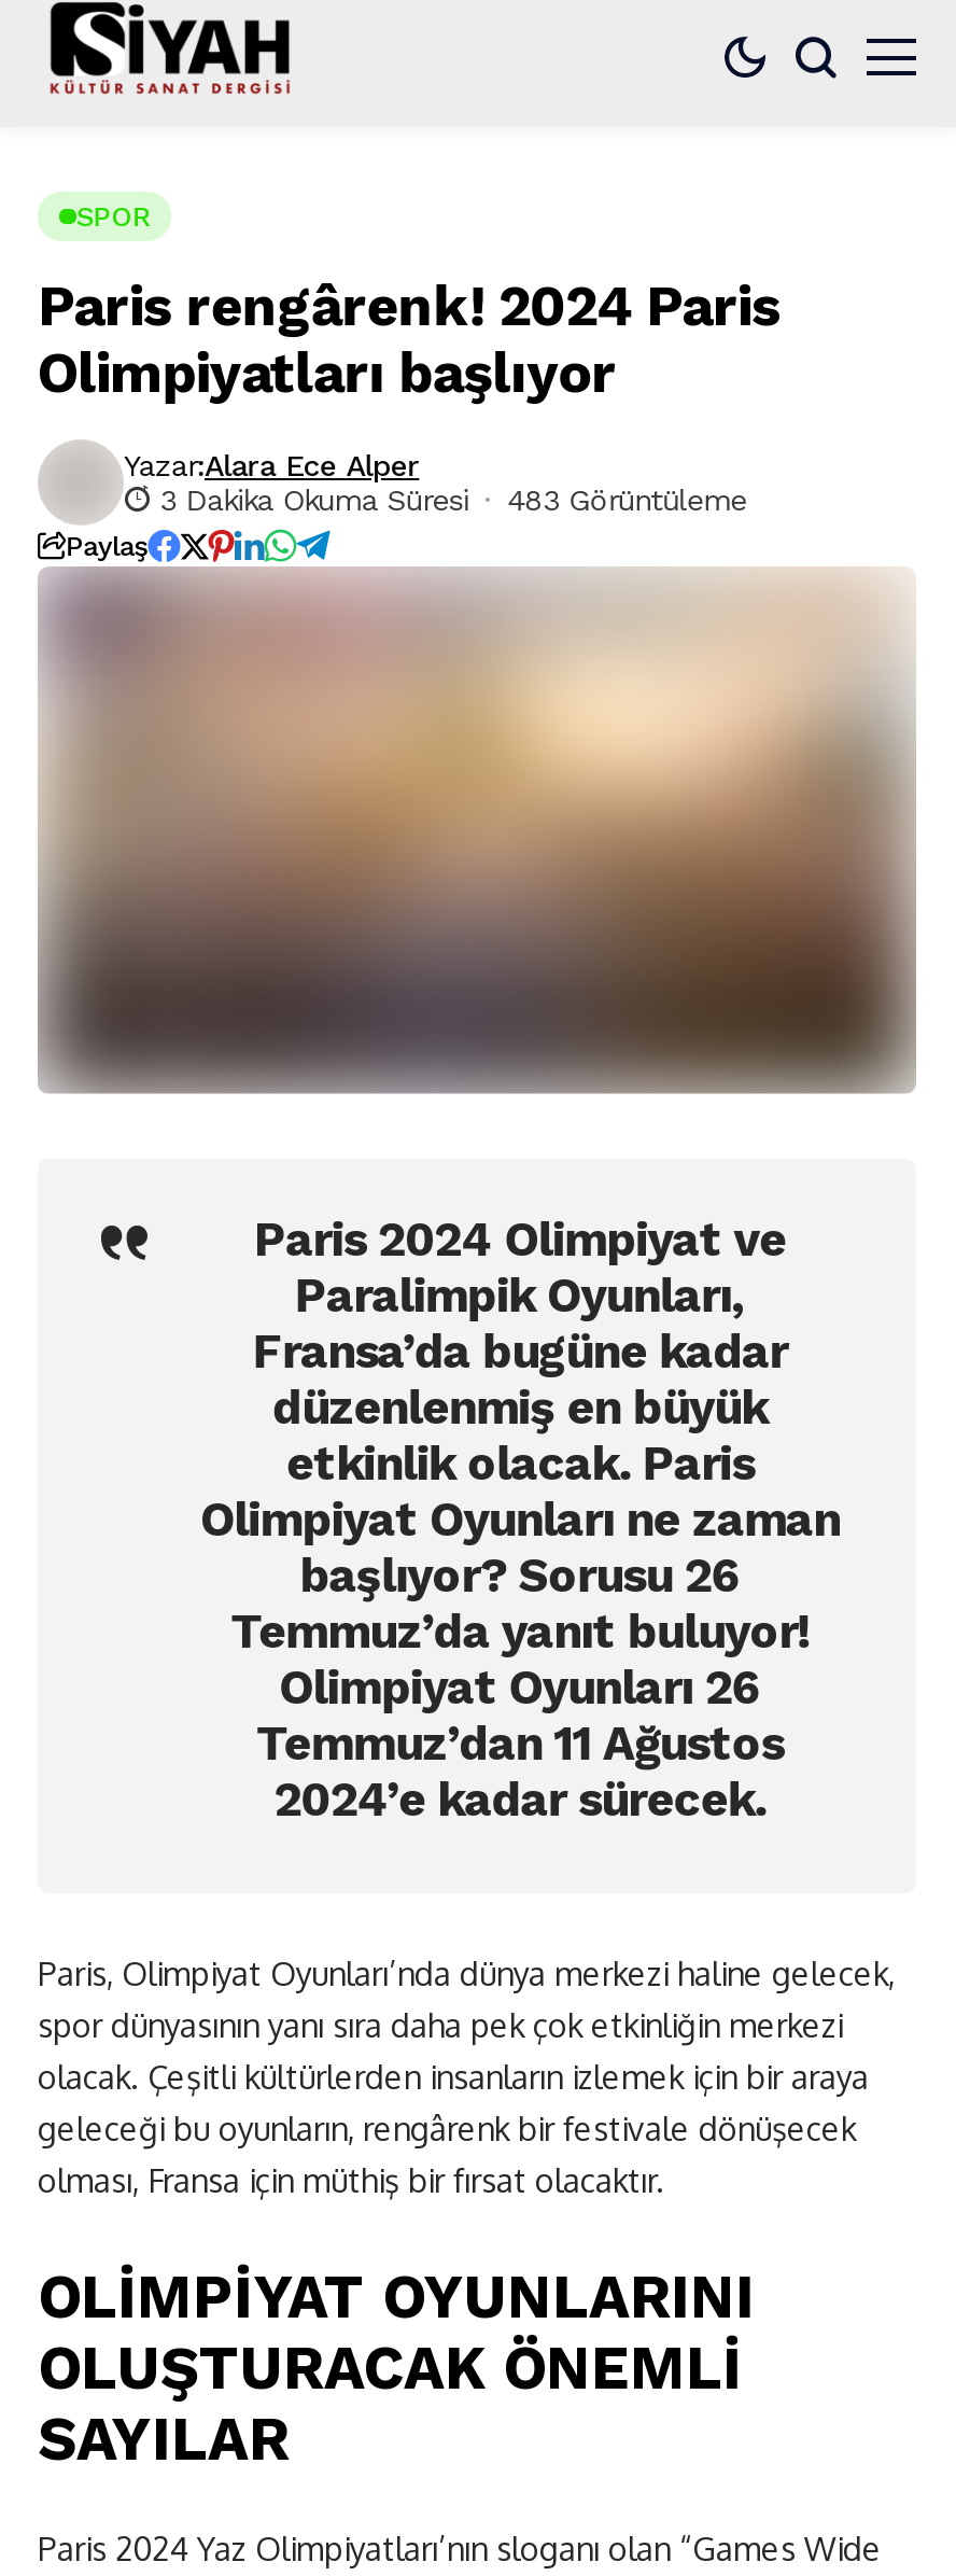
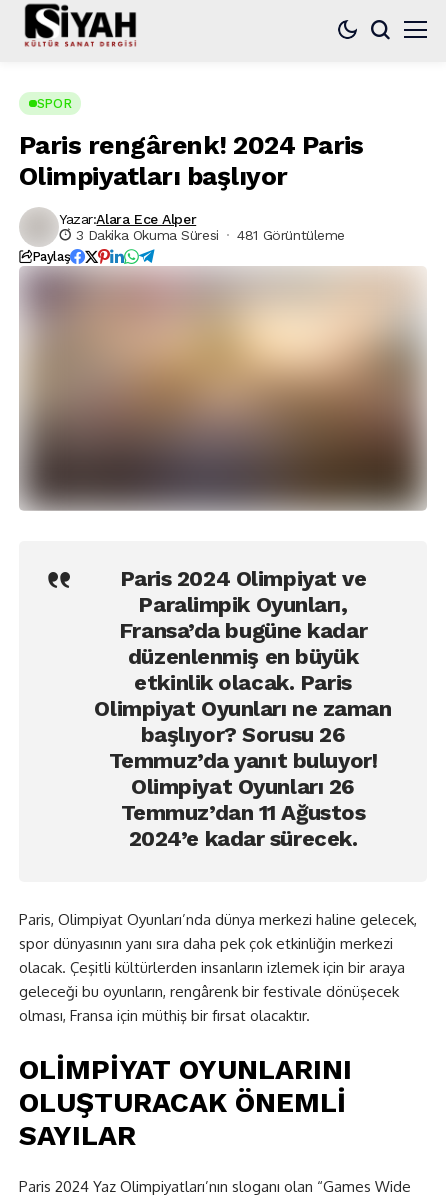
- 3 Dakika Okuma Süresi 483 Görüntüleme
+ 3 Dakika Okuma Süresi 481 Görüntüleme
